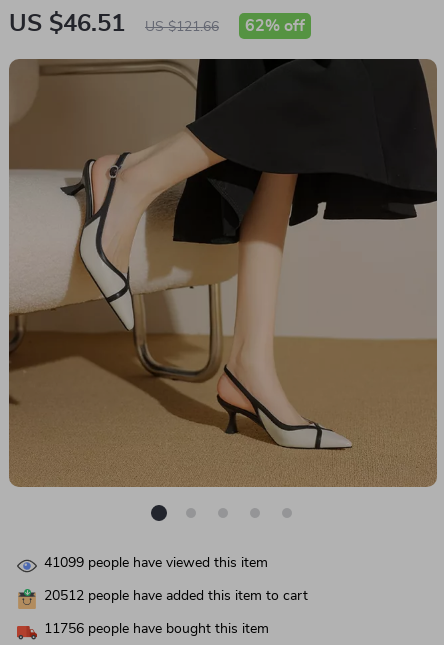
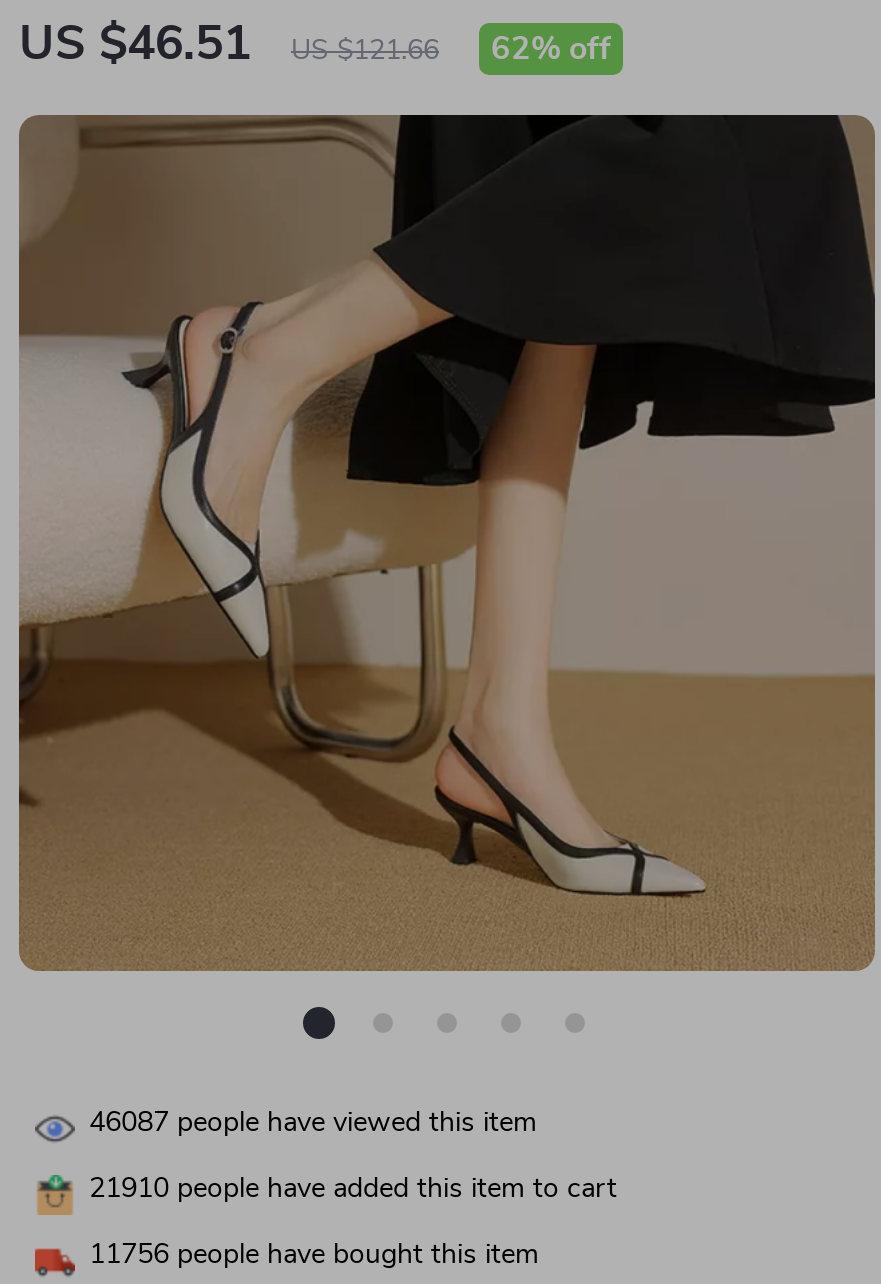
- 41099 people have viewed this item
+ 46087 people have viewed this item

- 20512 people have added this item to cart
+ 21910 people have added this item to cart
